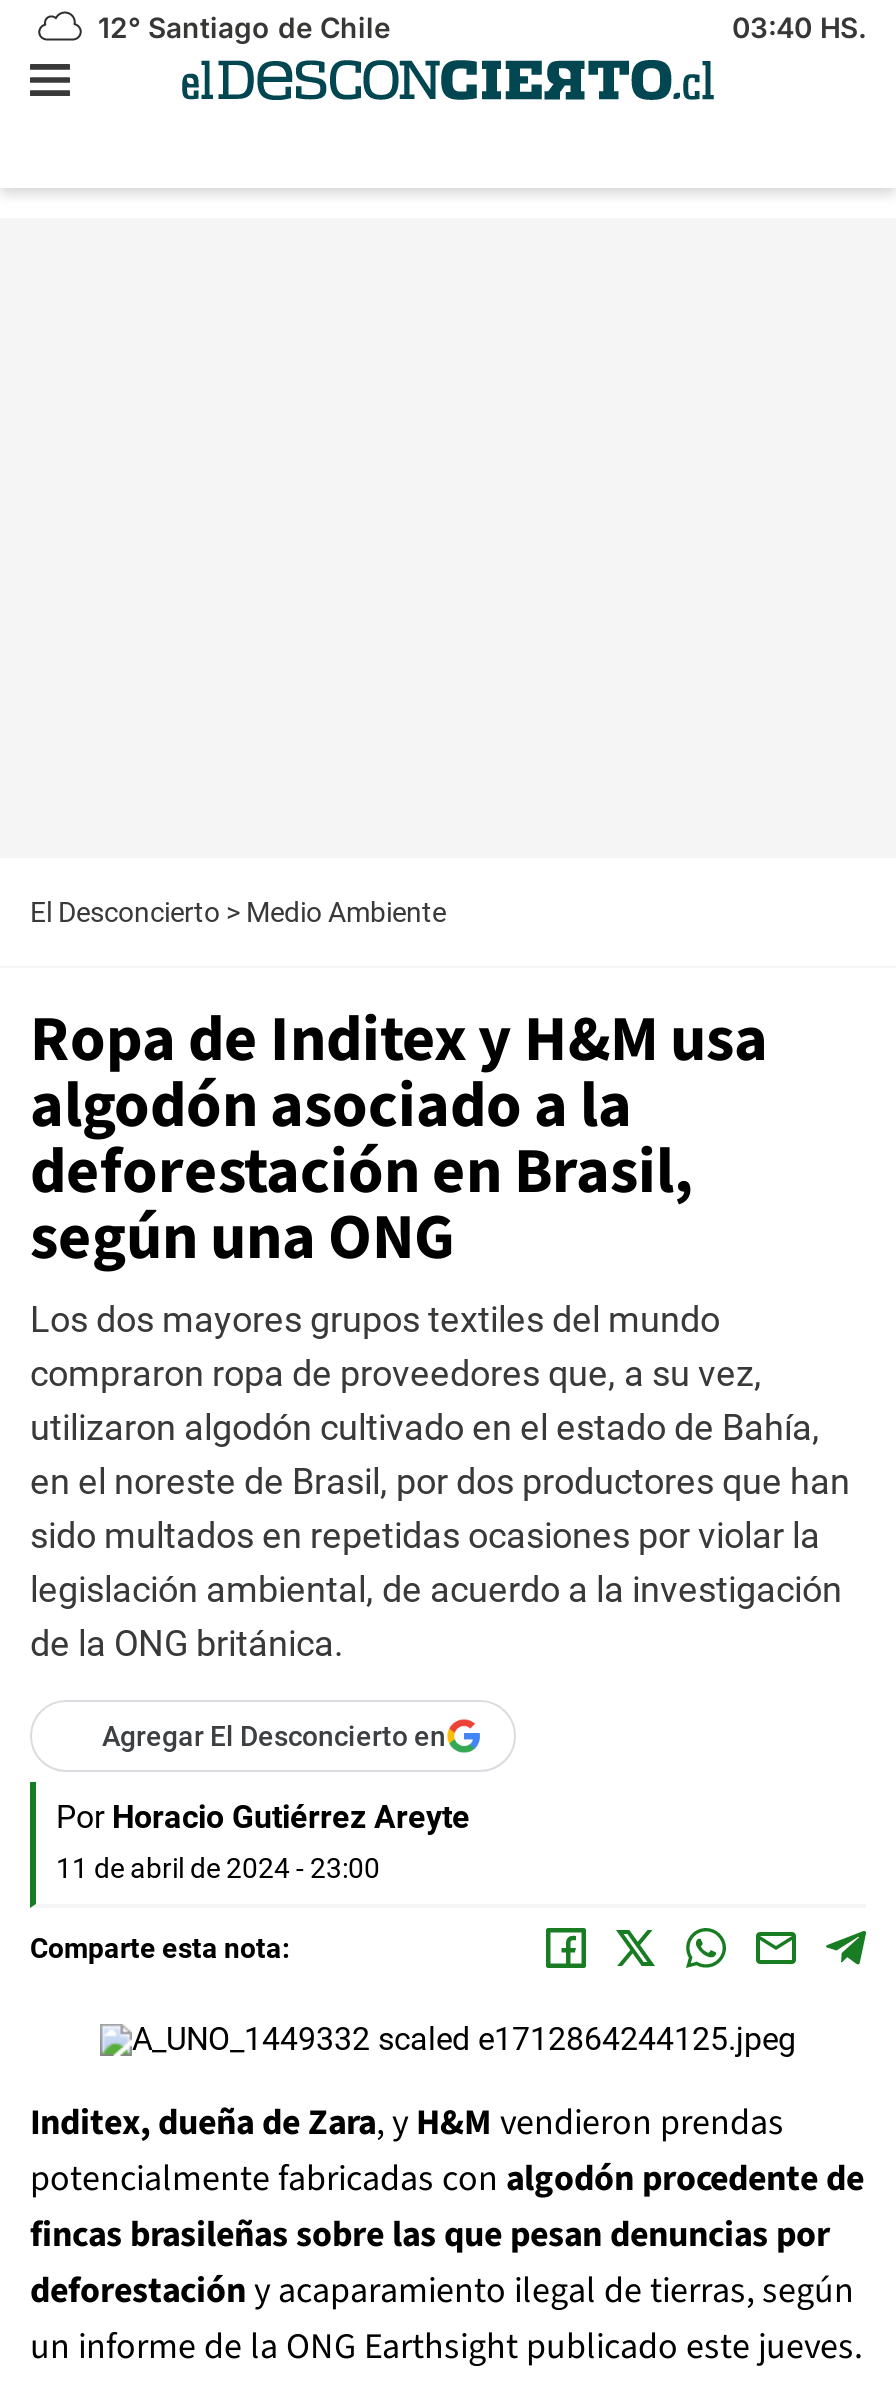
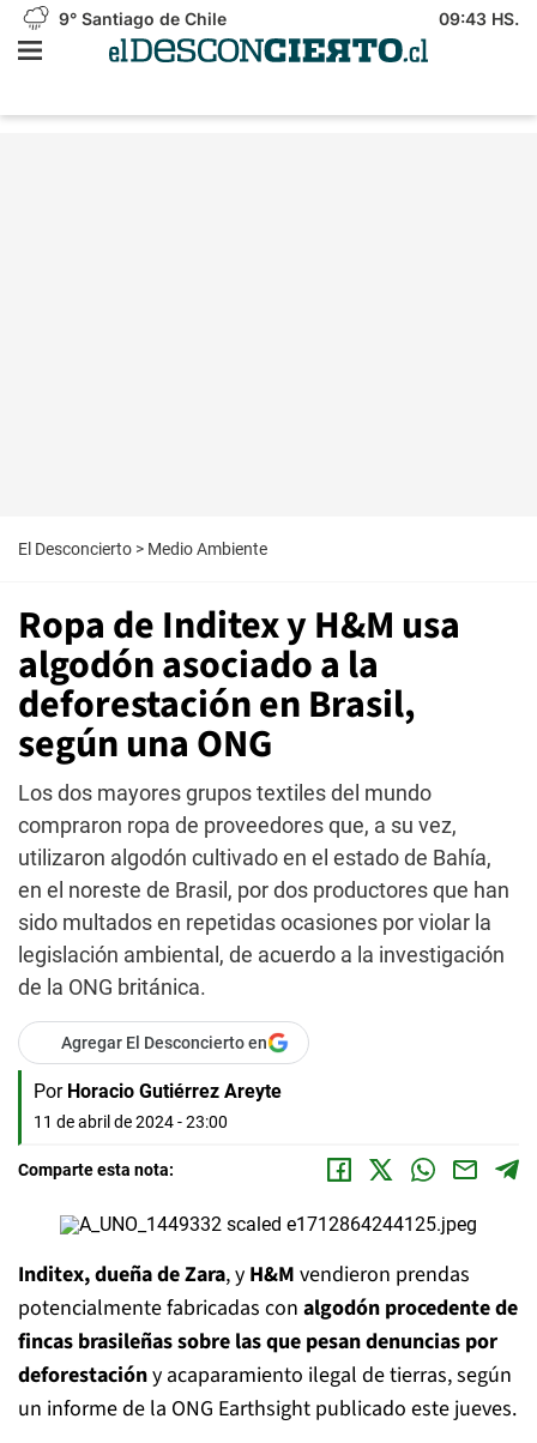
- 12° Santiago de Chile
+ 9° Santiago de Chile

- 03:40 HS.
+ 09:43 HS.
